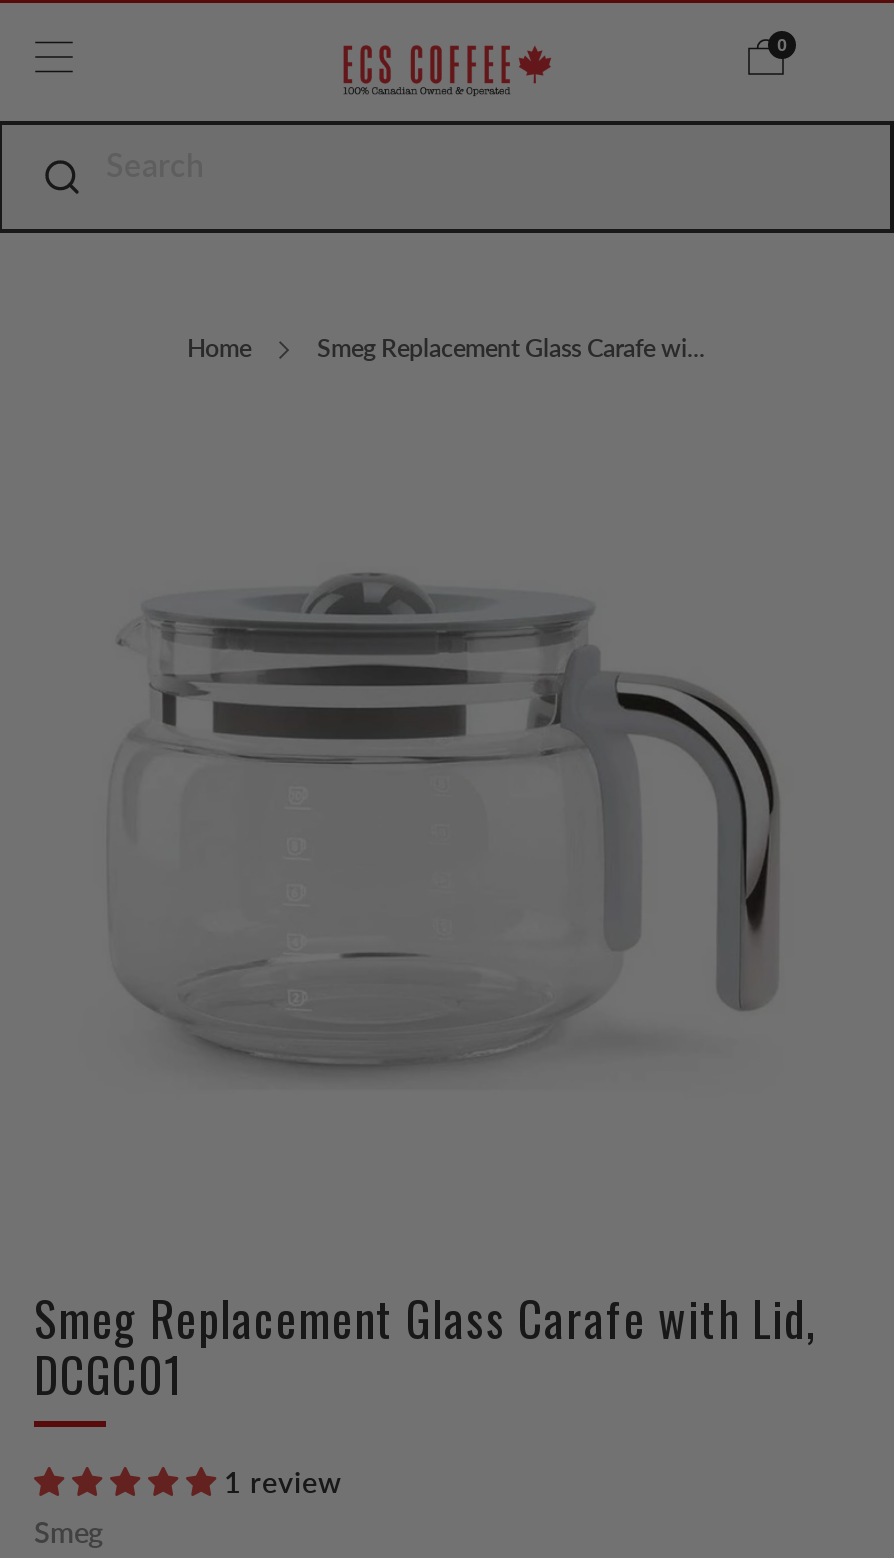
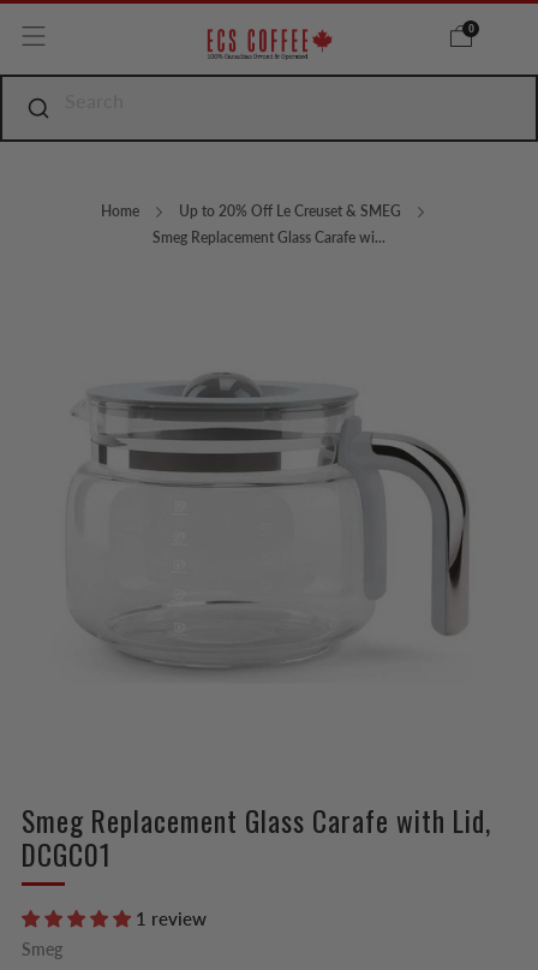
+ Up to 20% Off Le Creuset & SMEG
